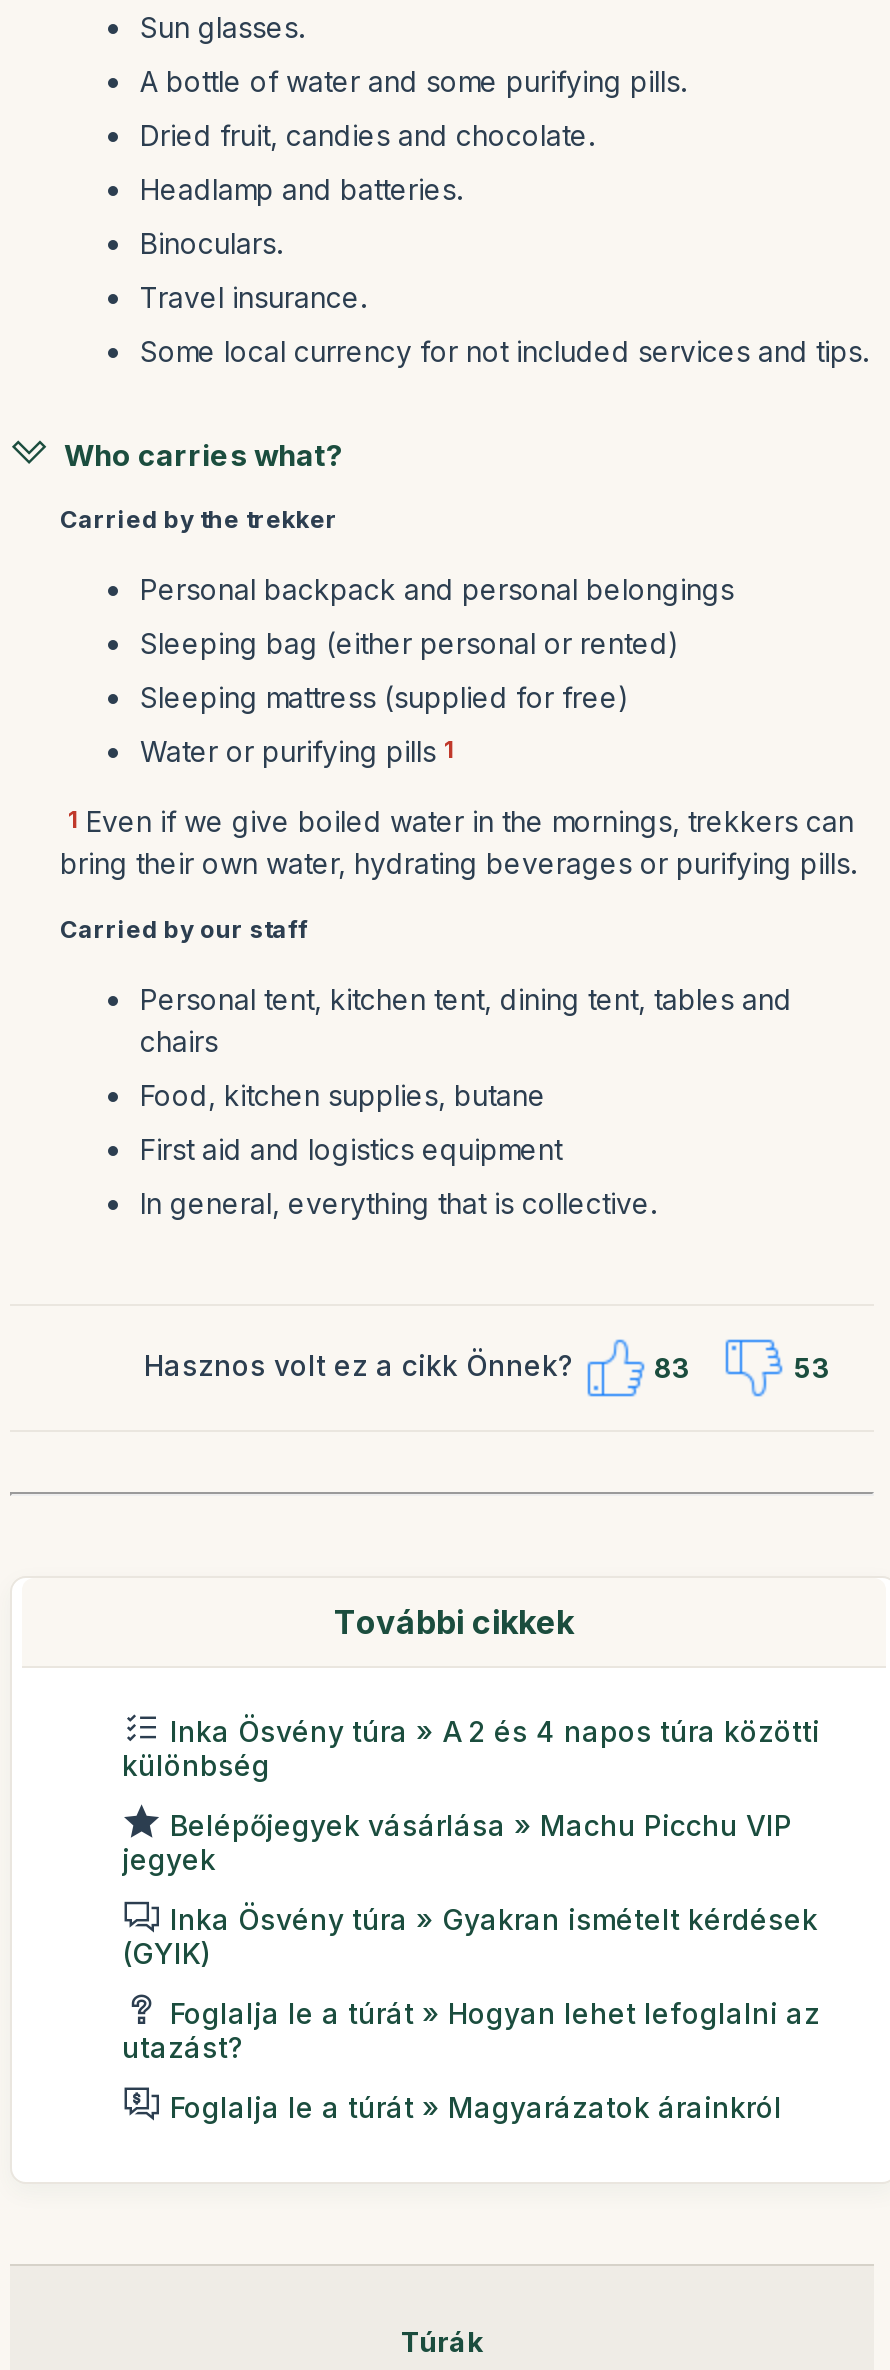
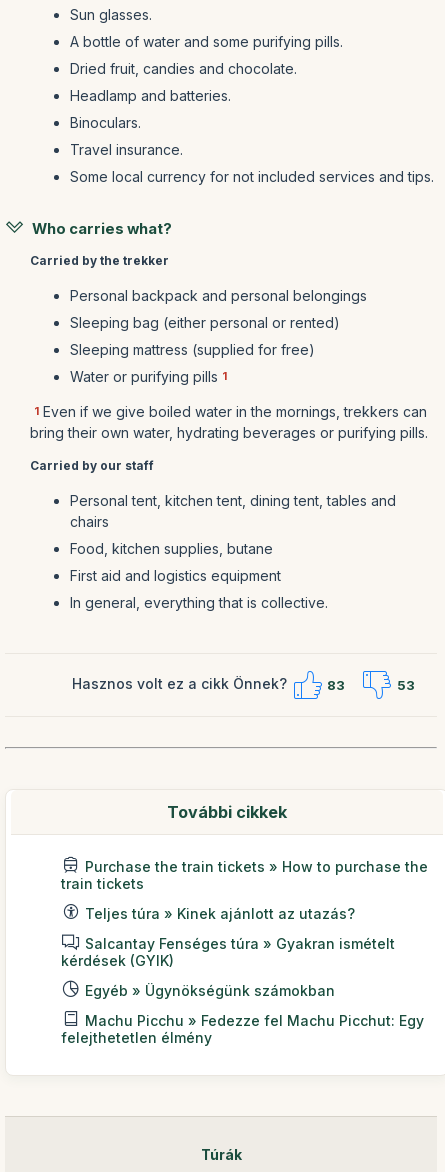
- Inka Ösvény túra » A 2 és 4 napos túra közötti
- különbség
+ Purchase the train tickets » How to purchase the
+ train tickets

- Belépőjegyek vásárlása » Machu Picchu VIP
- jegyek
+ Teljes túra » Kinek ajánlott az utazás?

- Inka Ösvény túra » Gyakran ismételt kérdések
- (GYIK)
+ Salcantay Fenséges túra » Gyakran ismételt
+ kérdések (GYIK)

- Foglalja le a túrát » Hogyan lehet lefoglalni az
- utazást?
+ Egyéb » Ügynökségünk számokban

- Foglalja le a túrát » Magyarázatok árainkról
+ Machu Picchu » Fedezze fel Machu Picchut: Egy
+ felejthetetlen élmény
